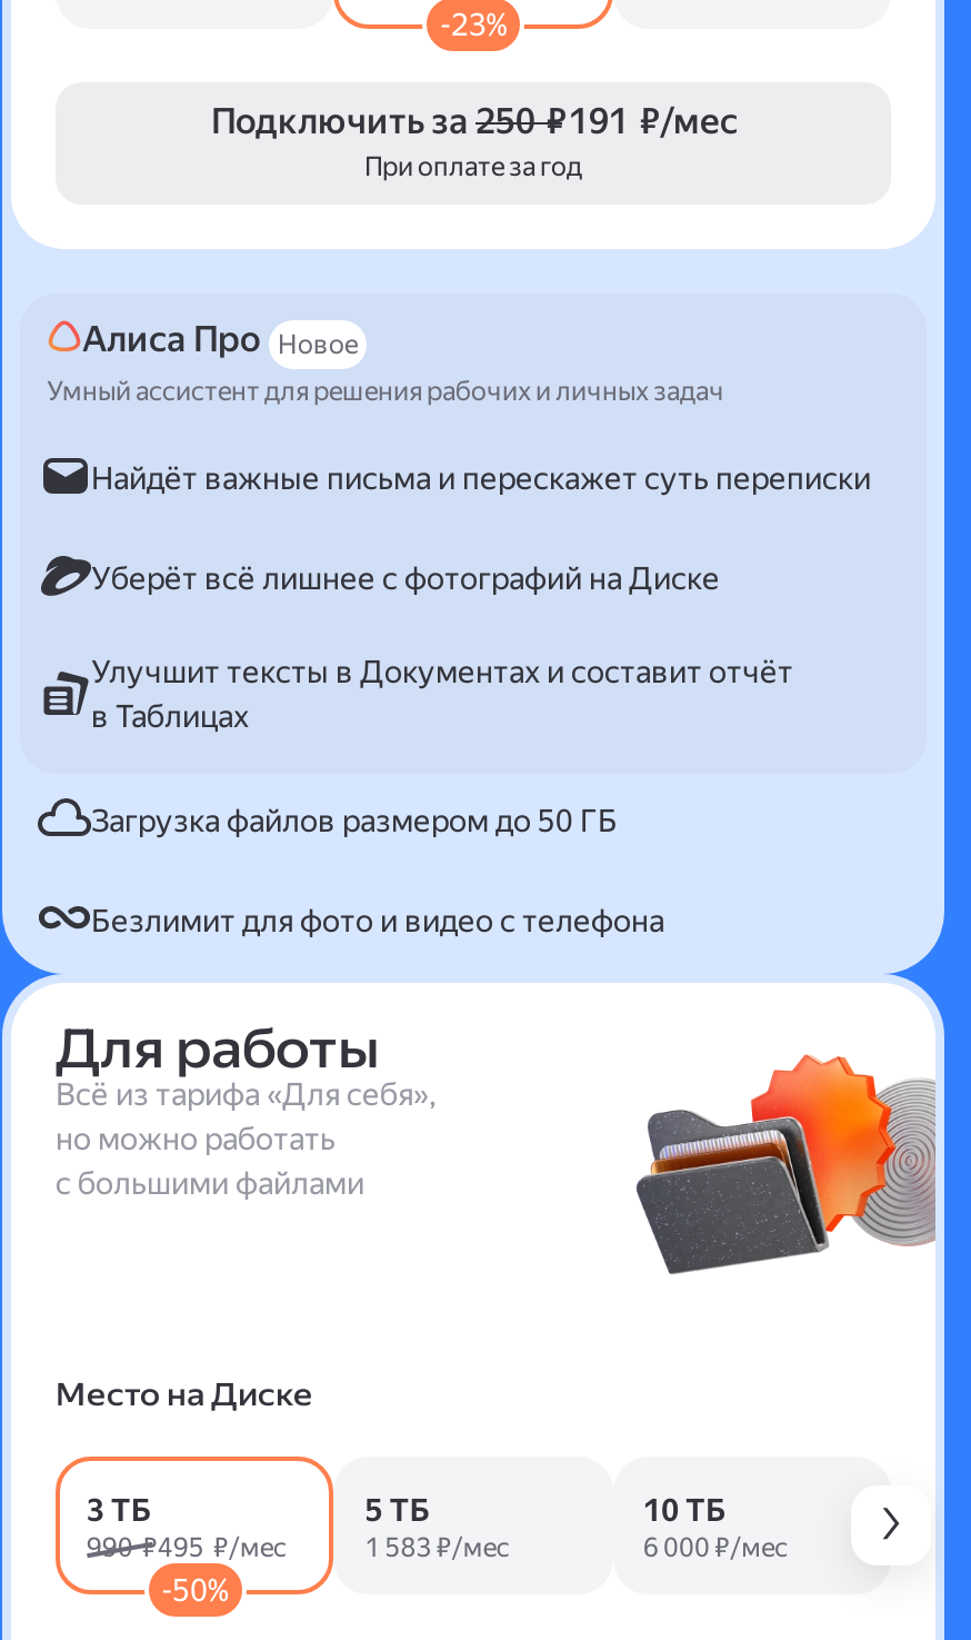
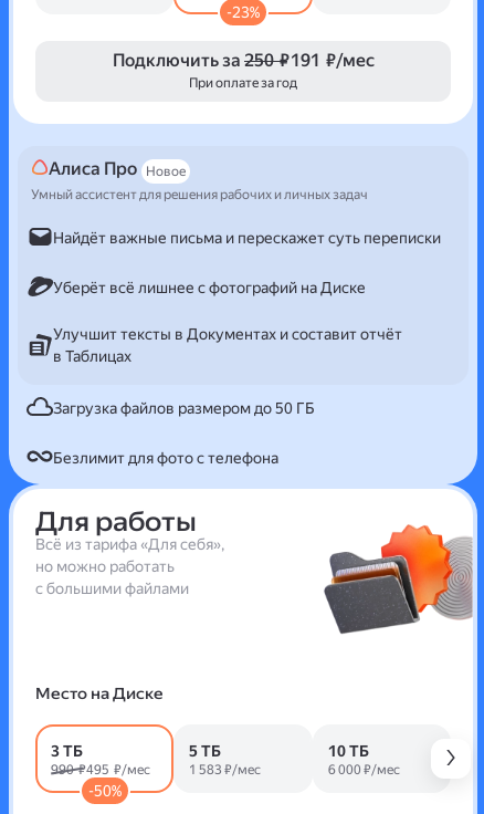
- Безлимит для фото и видео с телефона
+ Безлимит для фото с телефона
